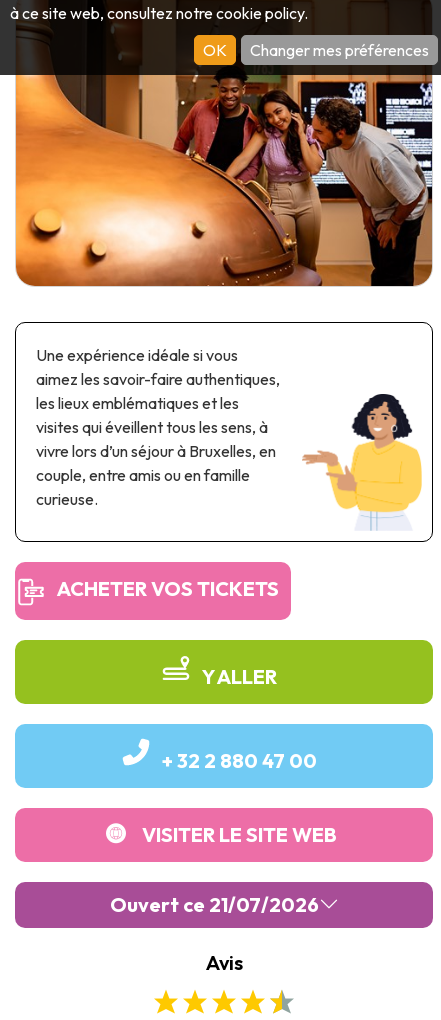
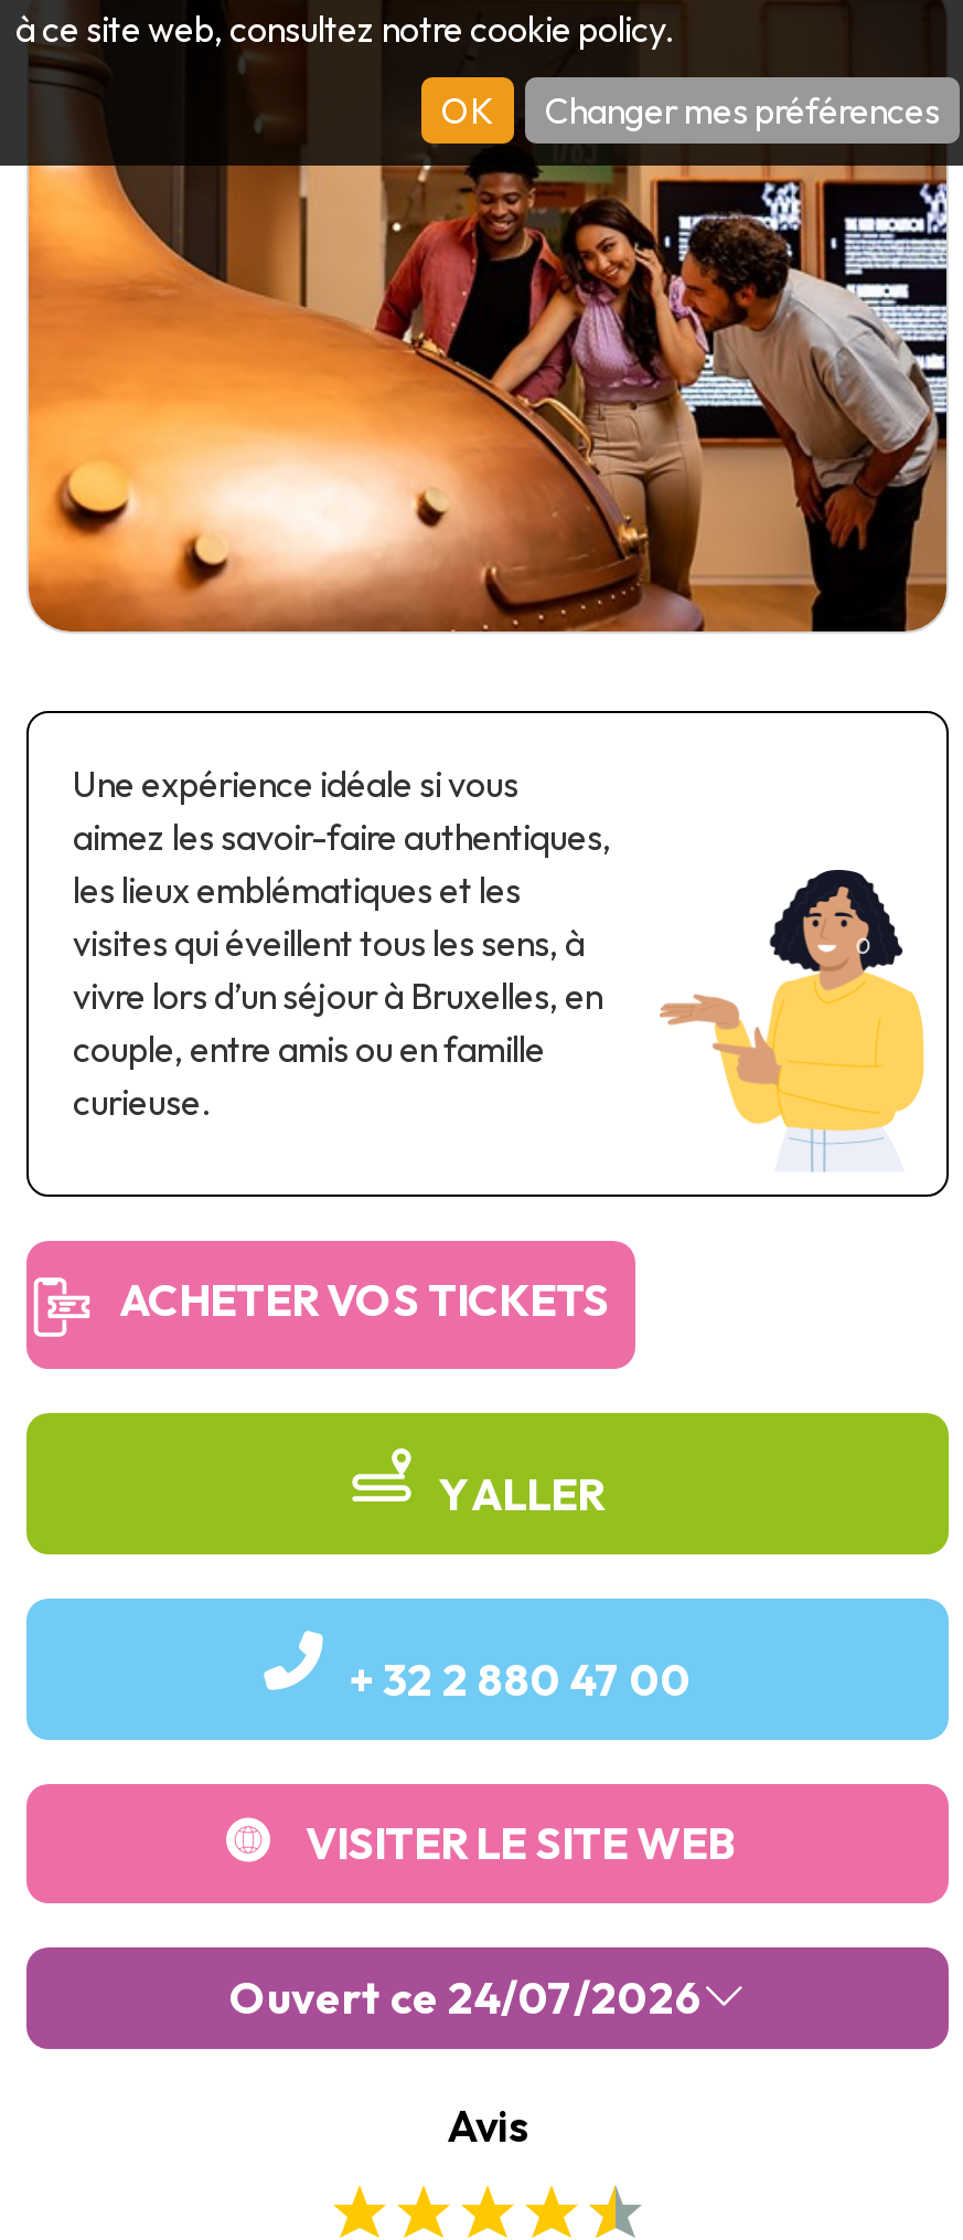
- Ouvert ce 21/07/2026
+ Ouvert ce 24/07/2026
